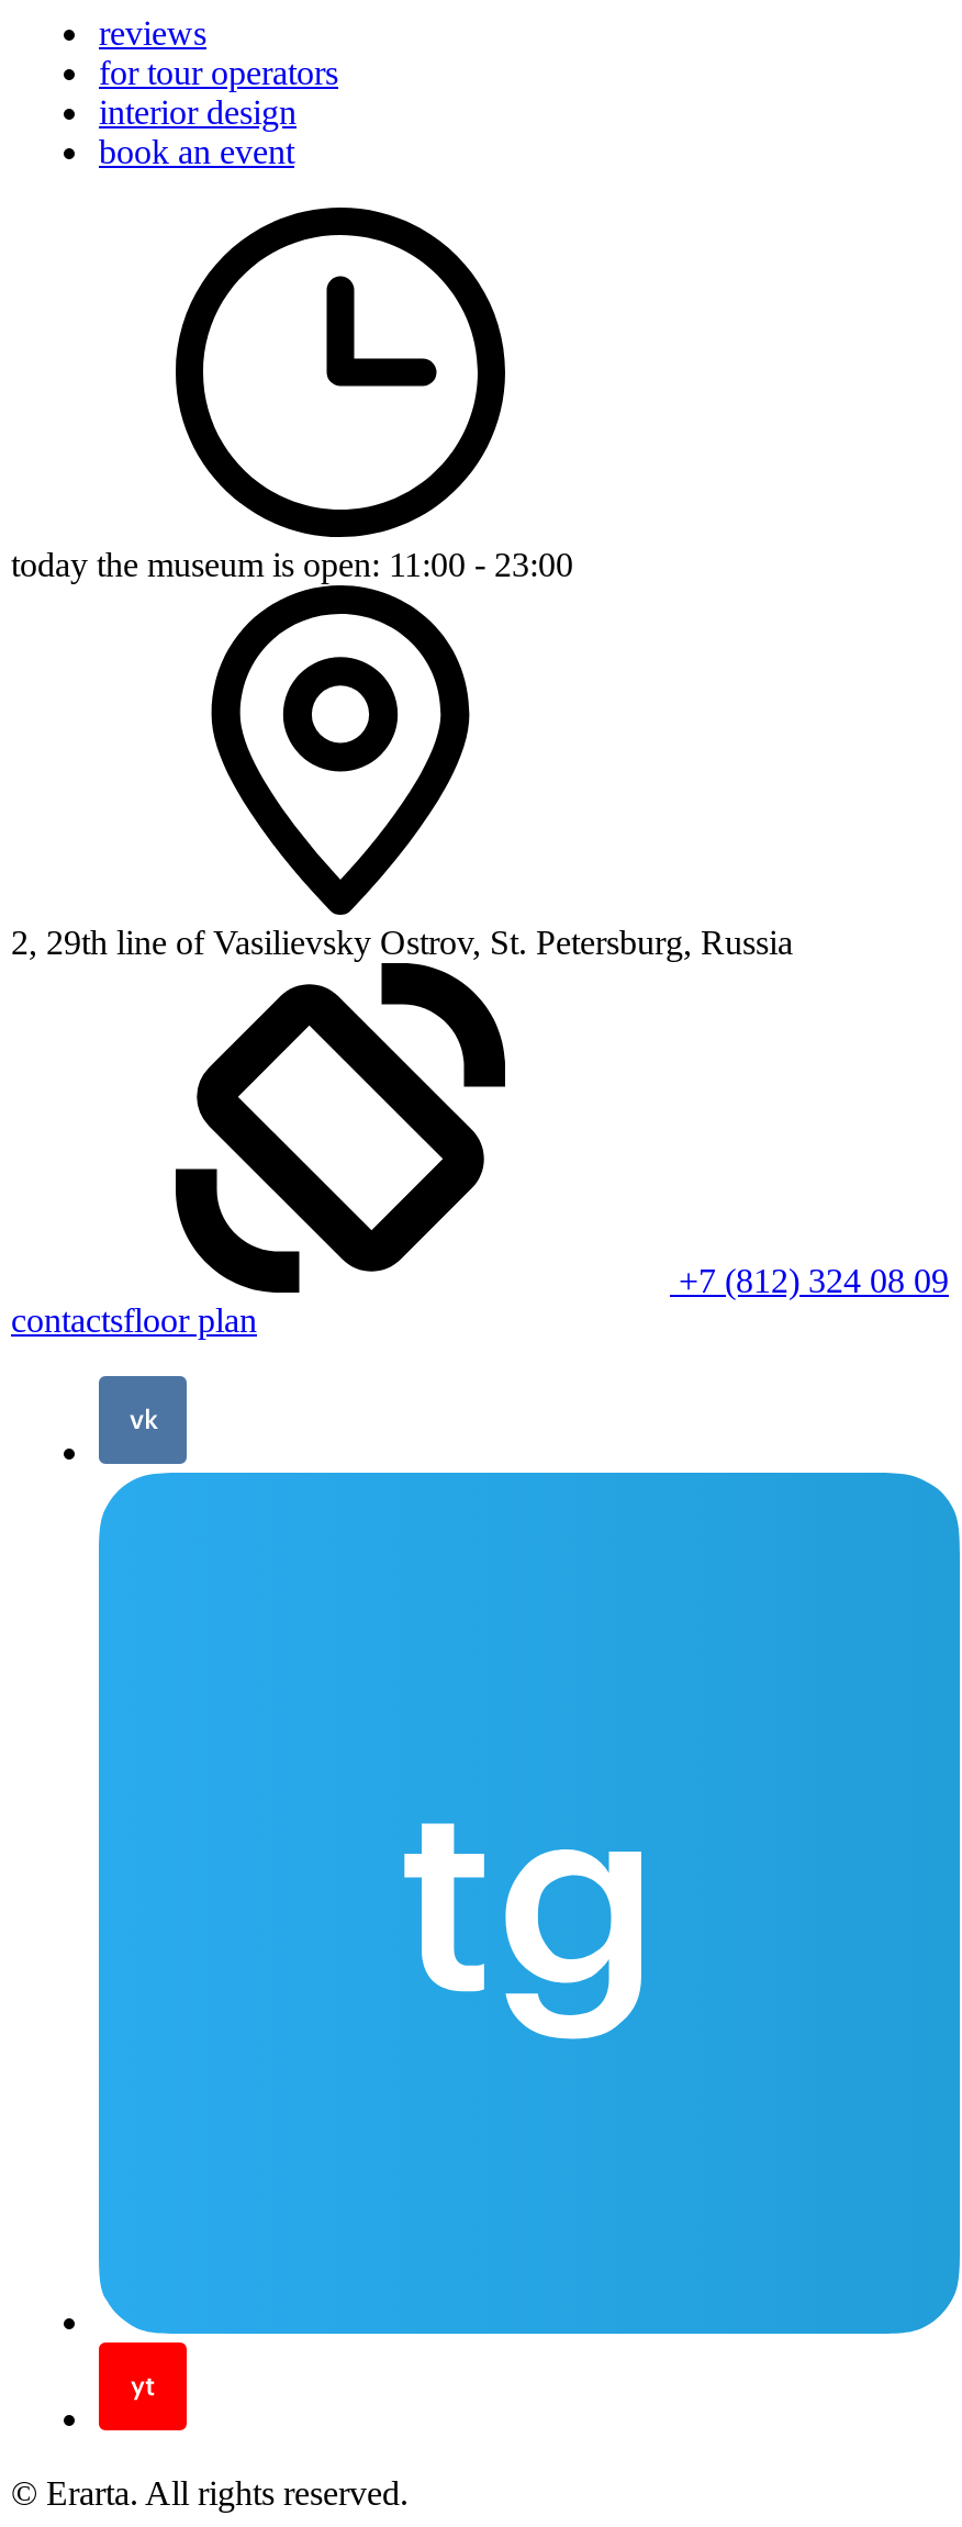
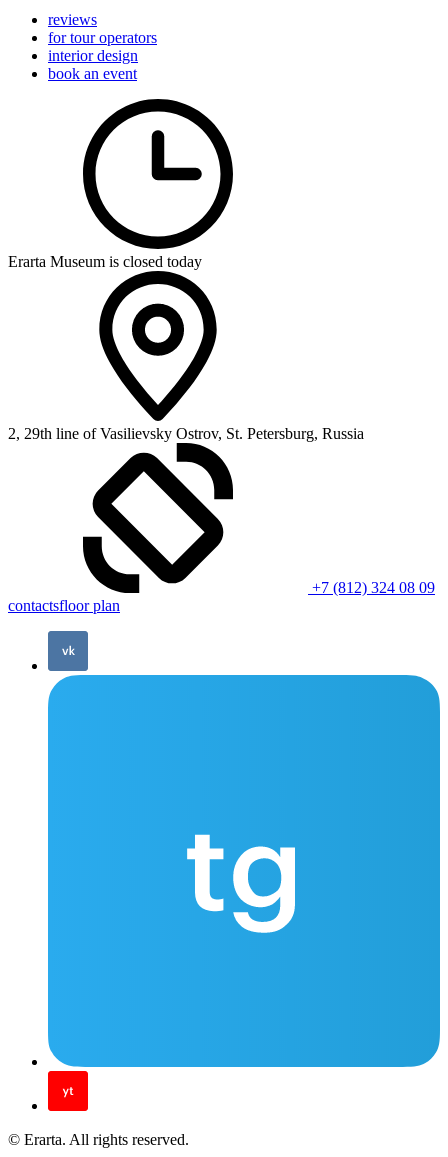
- today the museum is open: 11:00 - 23:00
+ Erarta Museum is closed today
